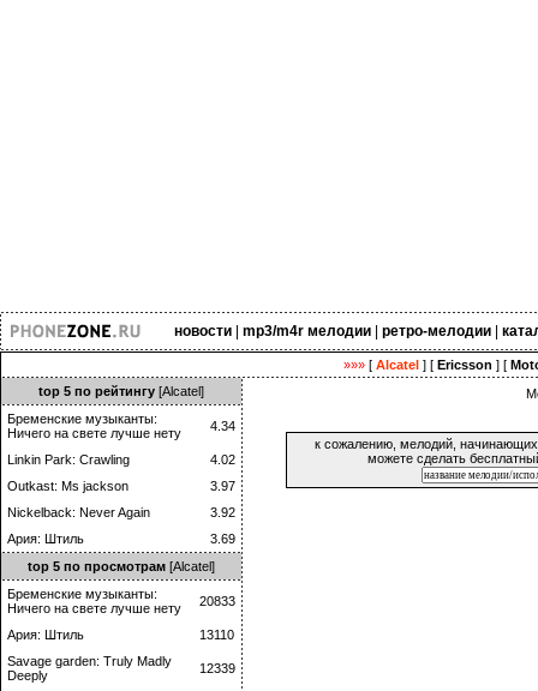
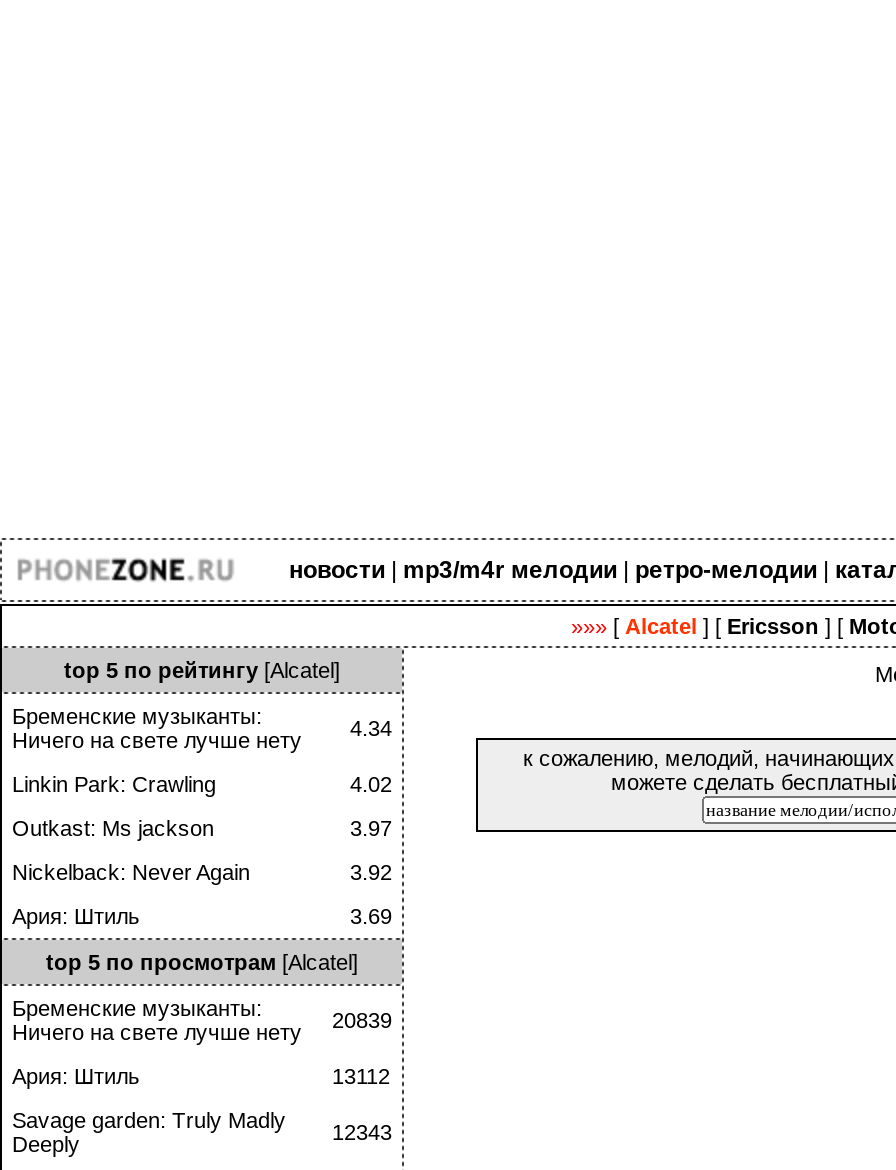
- Ничего на свете лучше нету 20833
+ Ничего на свете лучше нету 20839

- 13110
+ 13112

- Savage garden: Truly Madly 12339
+ Savage garden: Truly Madly 12343
